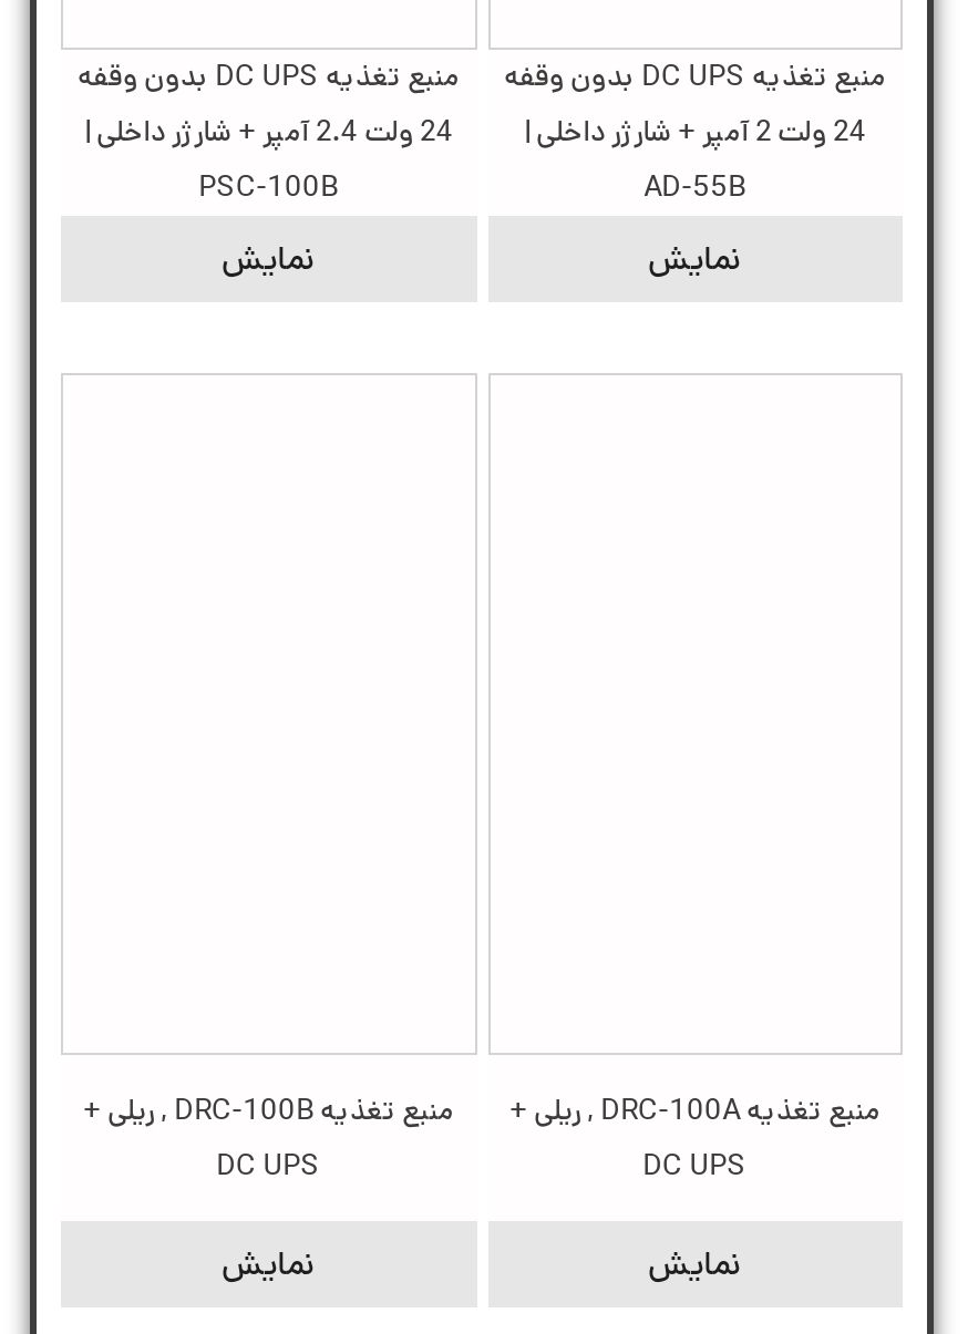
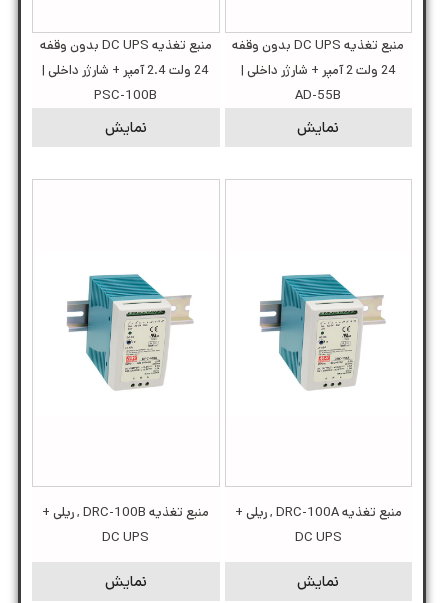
+ [image]

+ [image]
